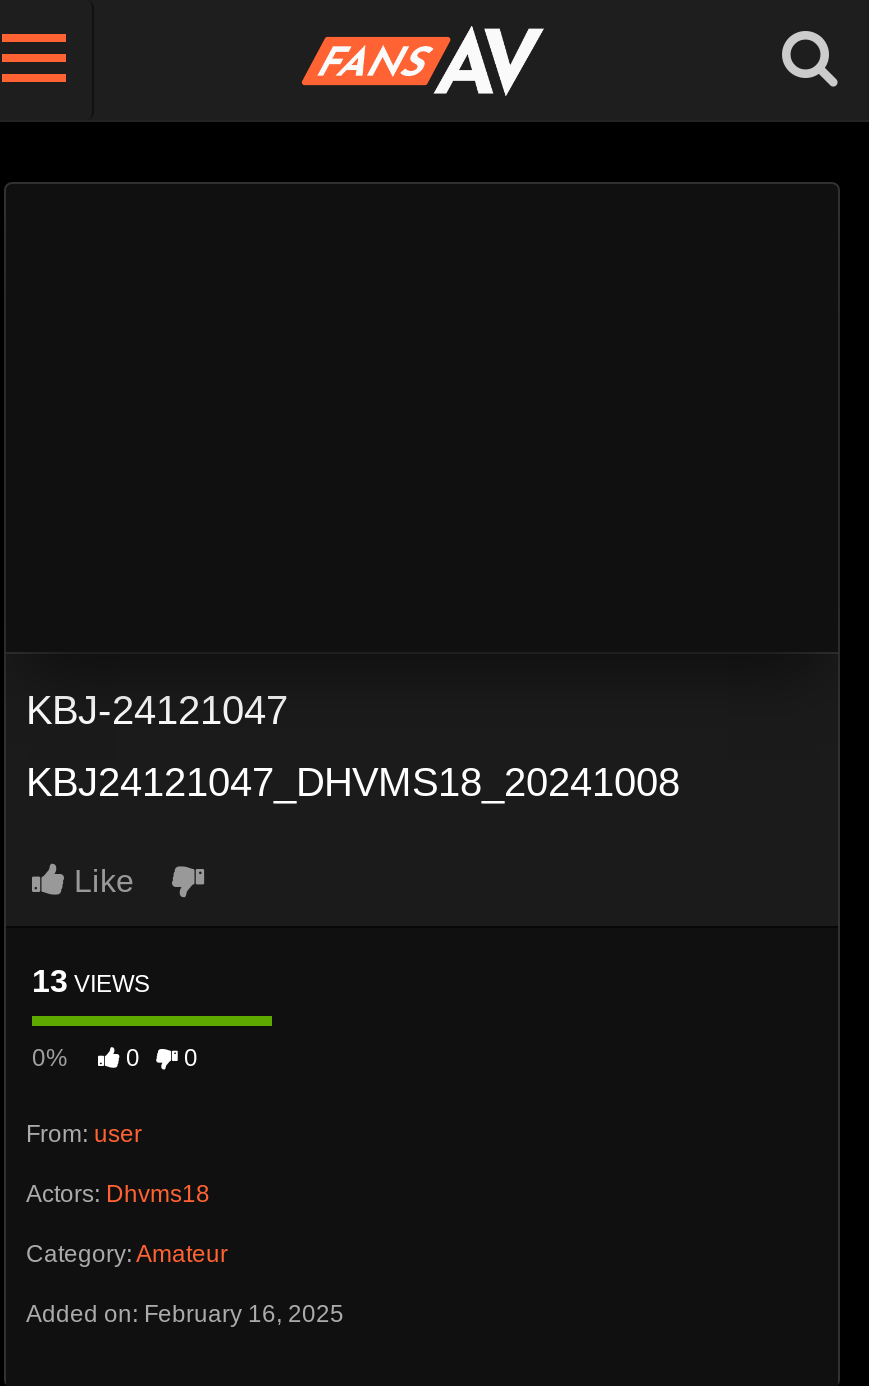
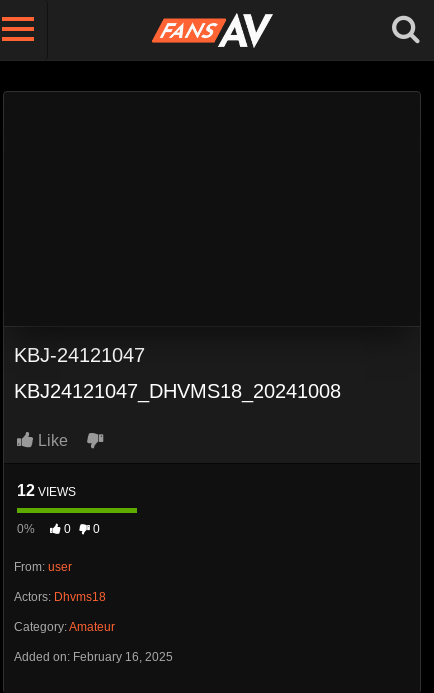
- 13 VIEWS
+ 12 VIEWS
